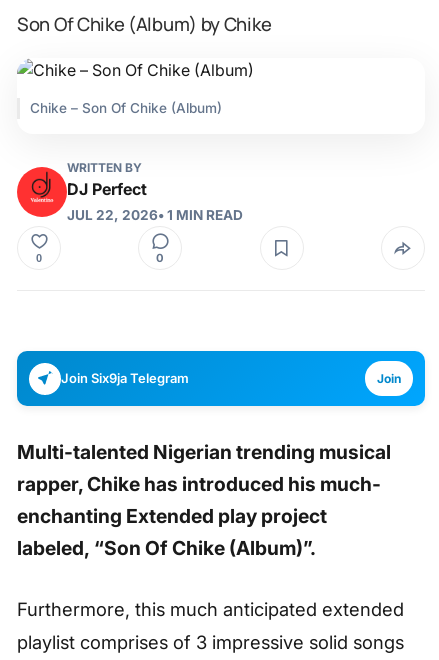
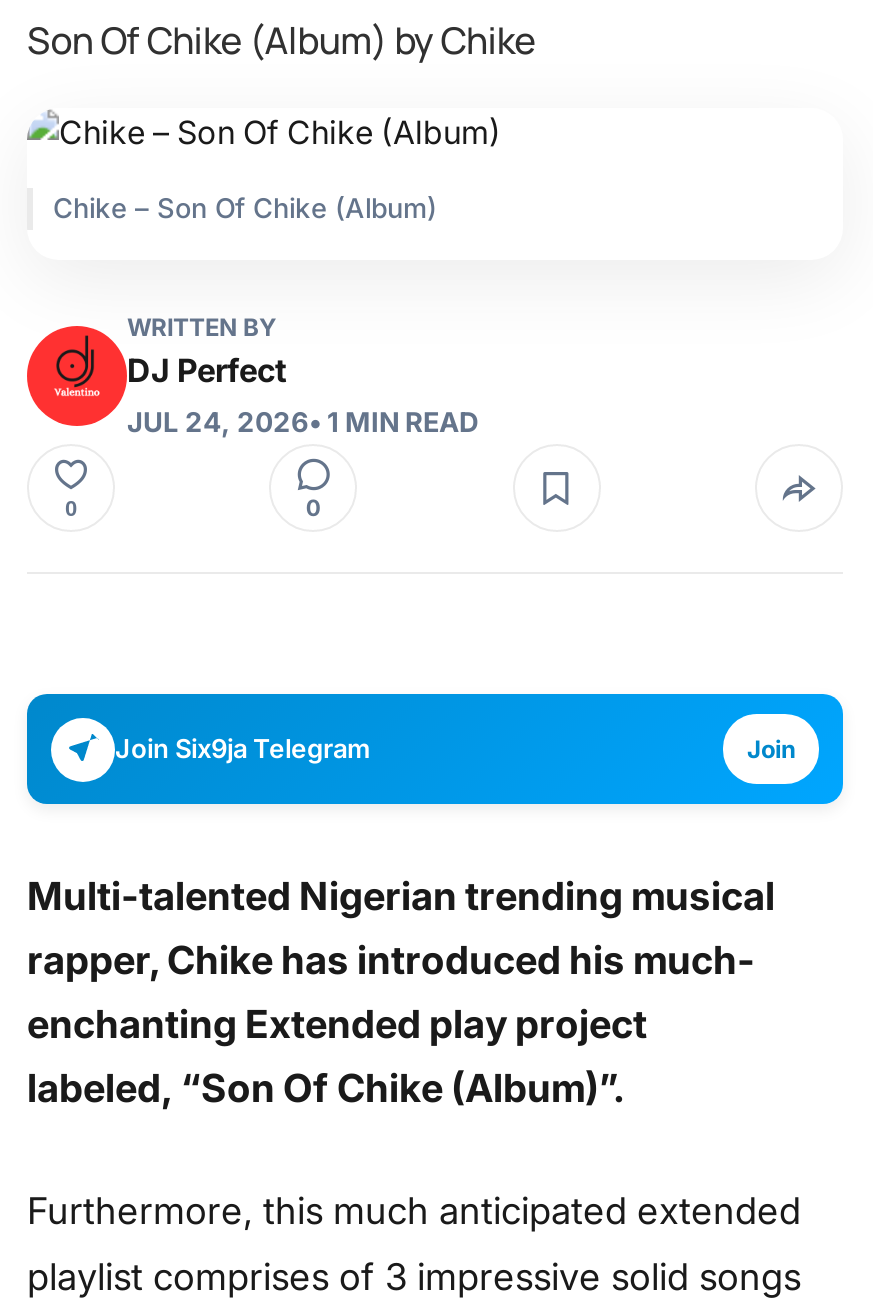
- JUL 22, 2026• 1 MIN READ
+ JUL 24, 2026• 1 MIN READ
